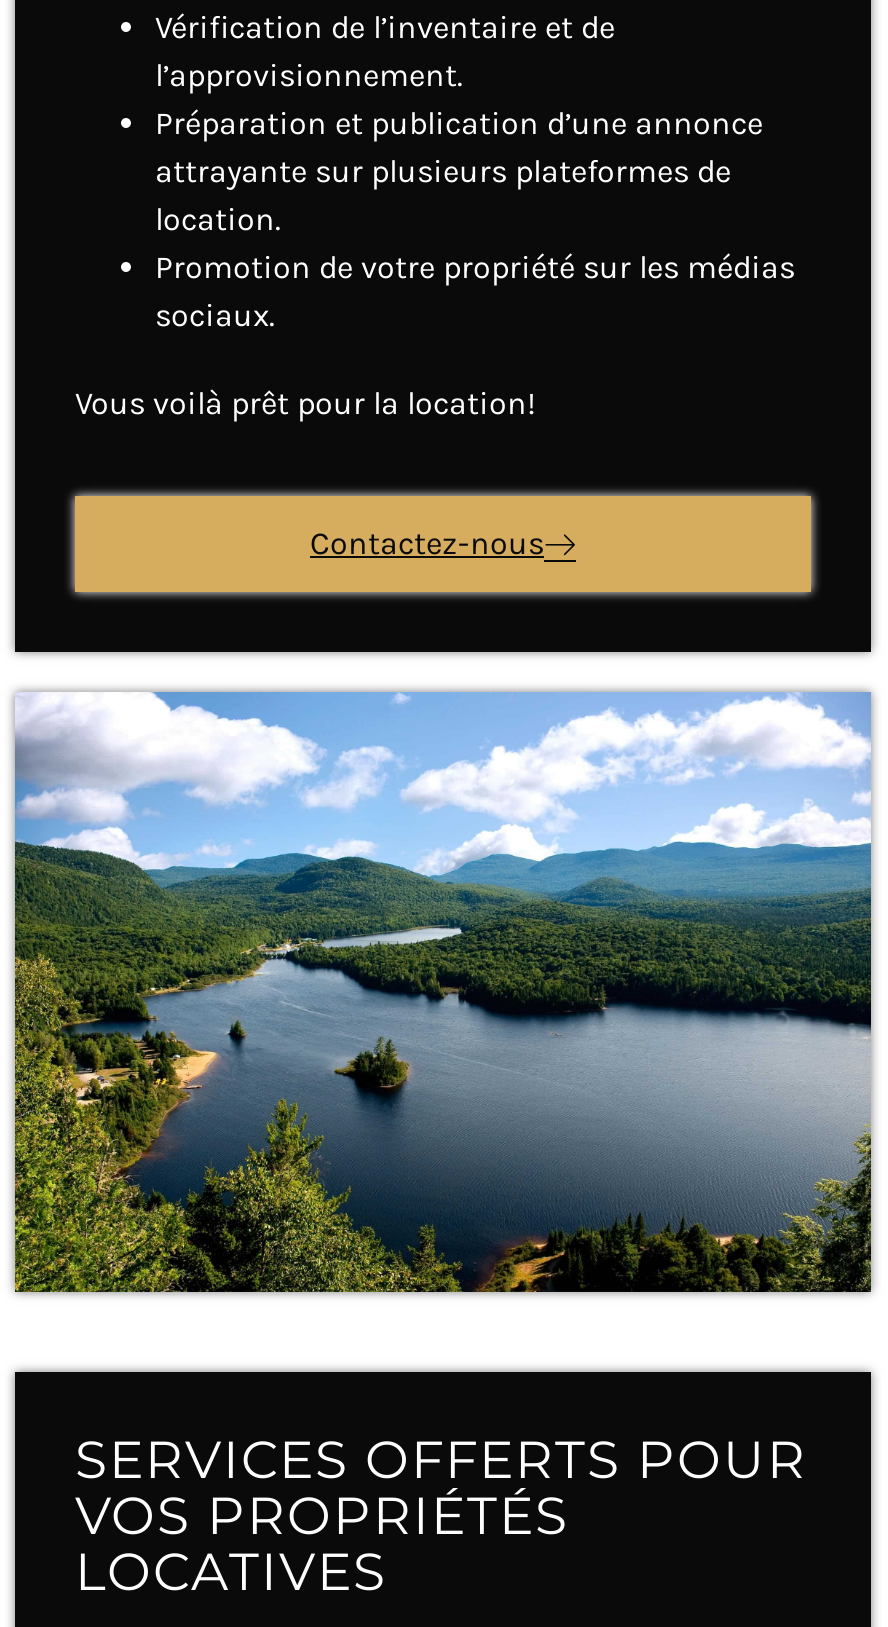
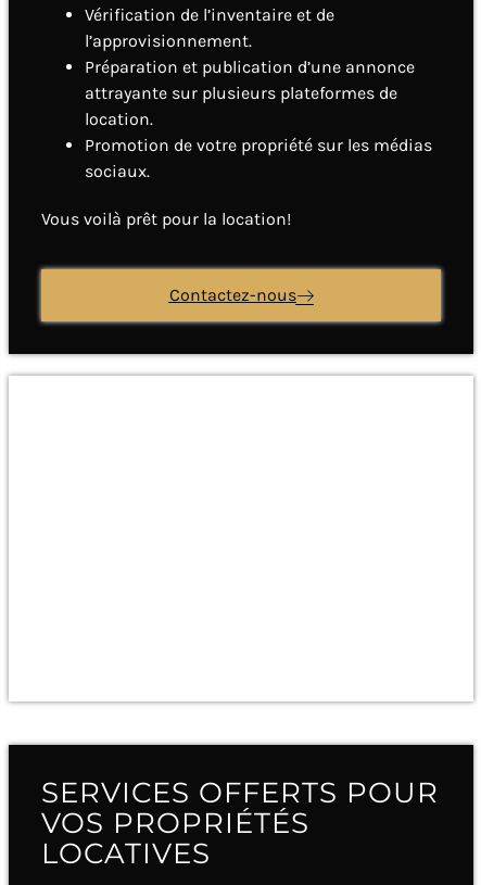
- [image]
